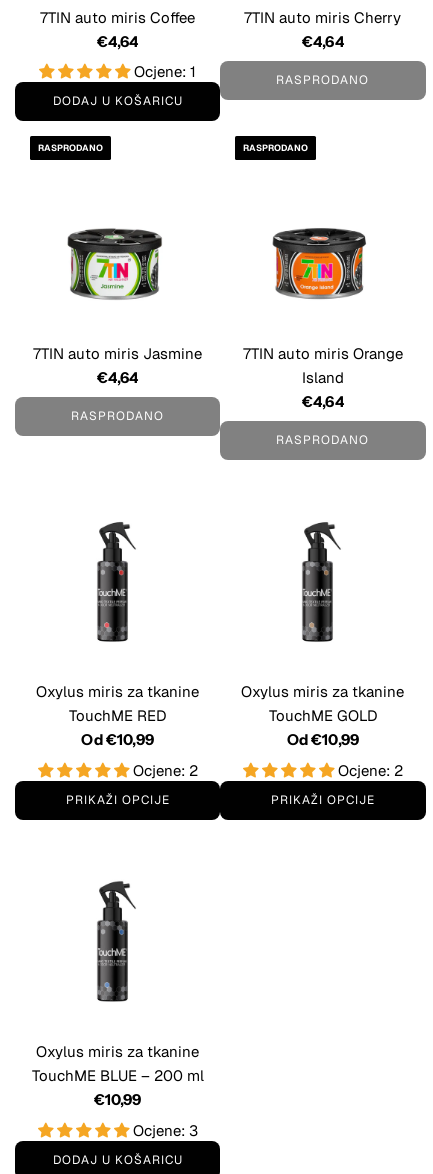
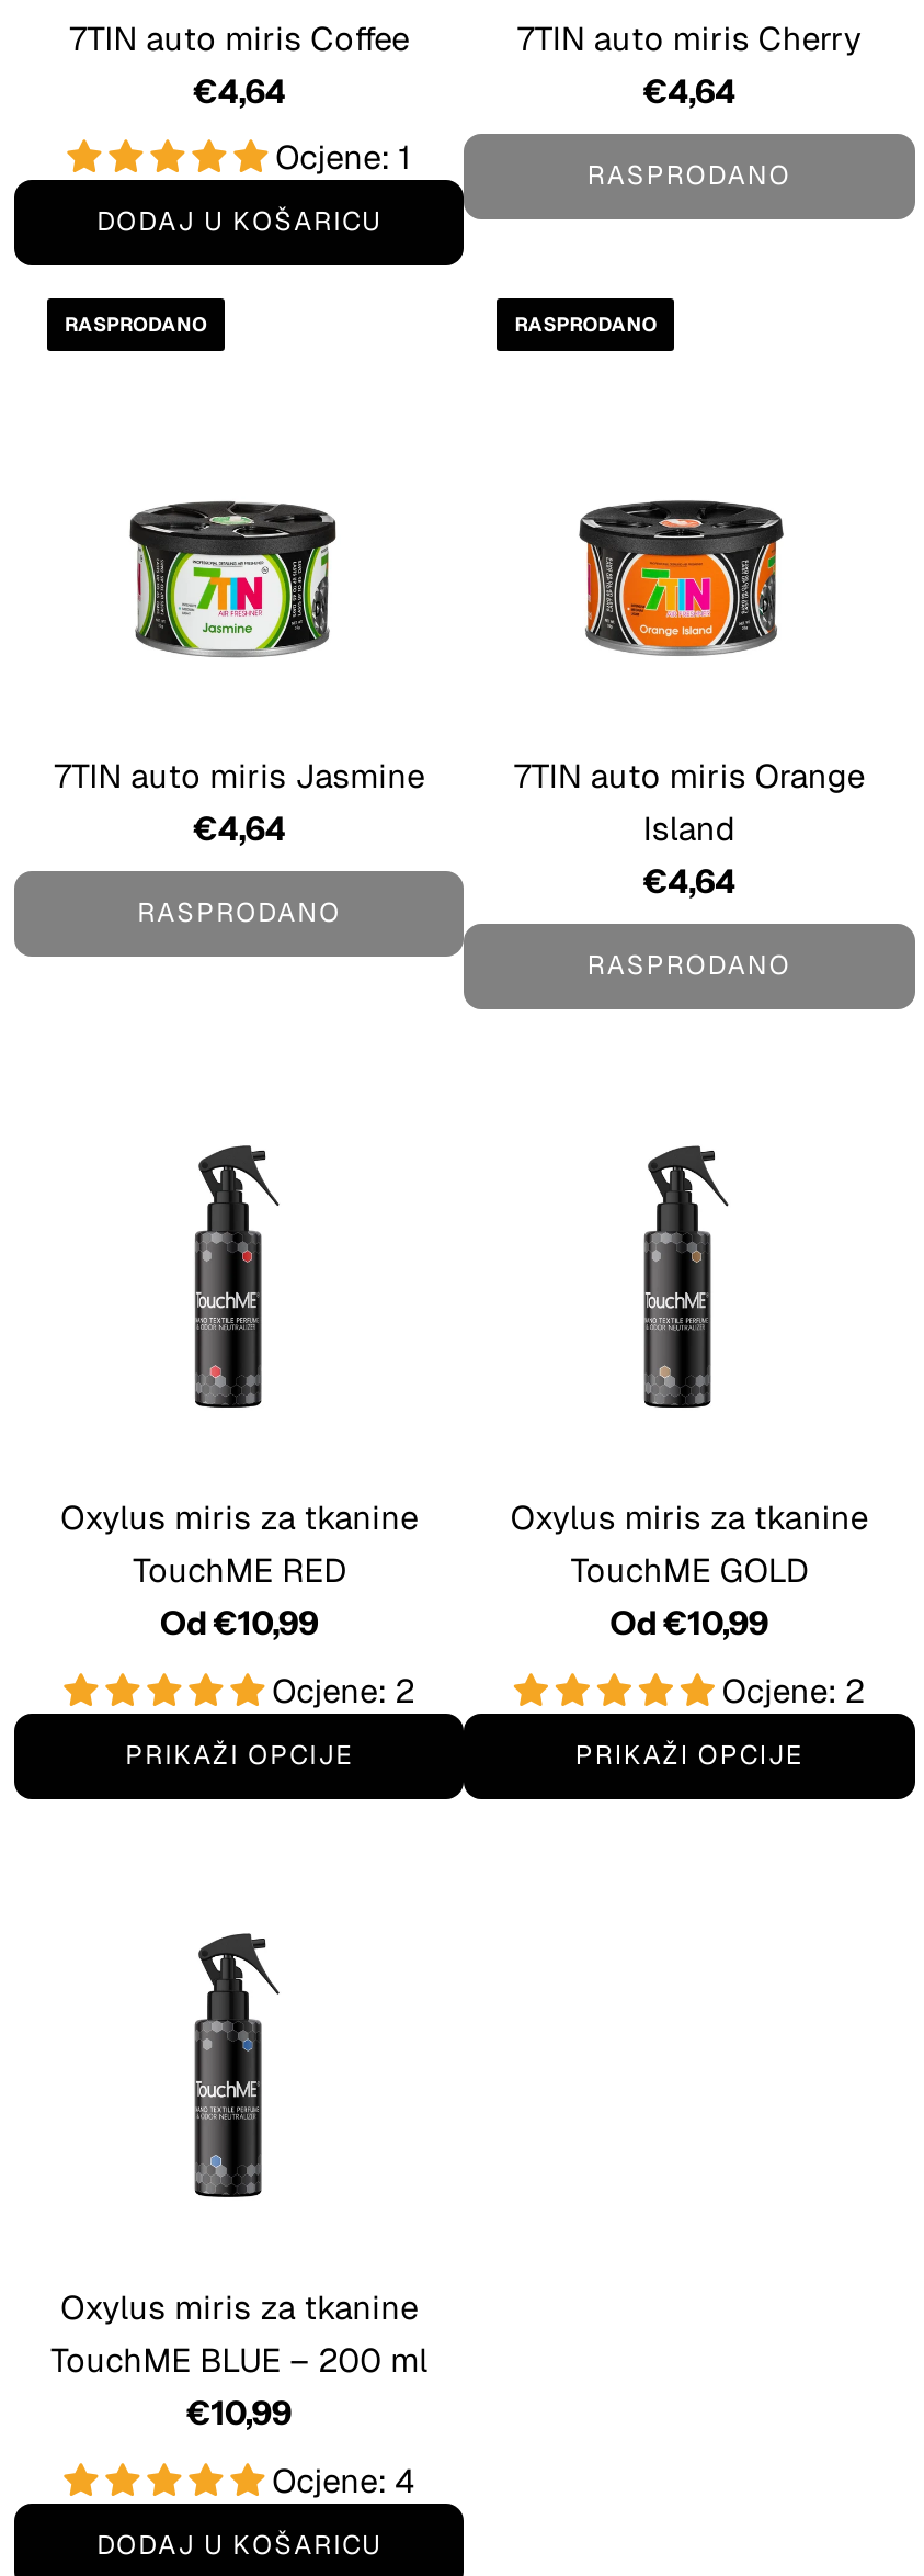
- Ocjene: 3
+ Ocjene: 4
